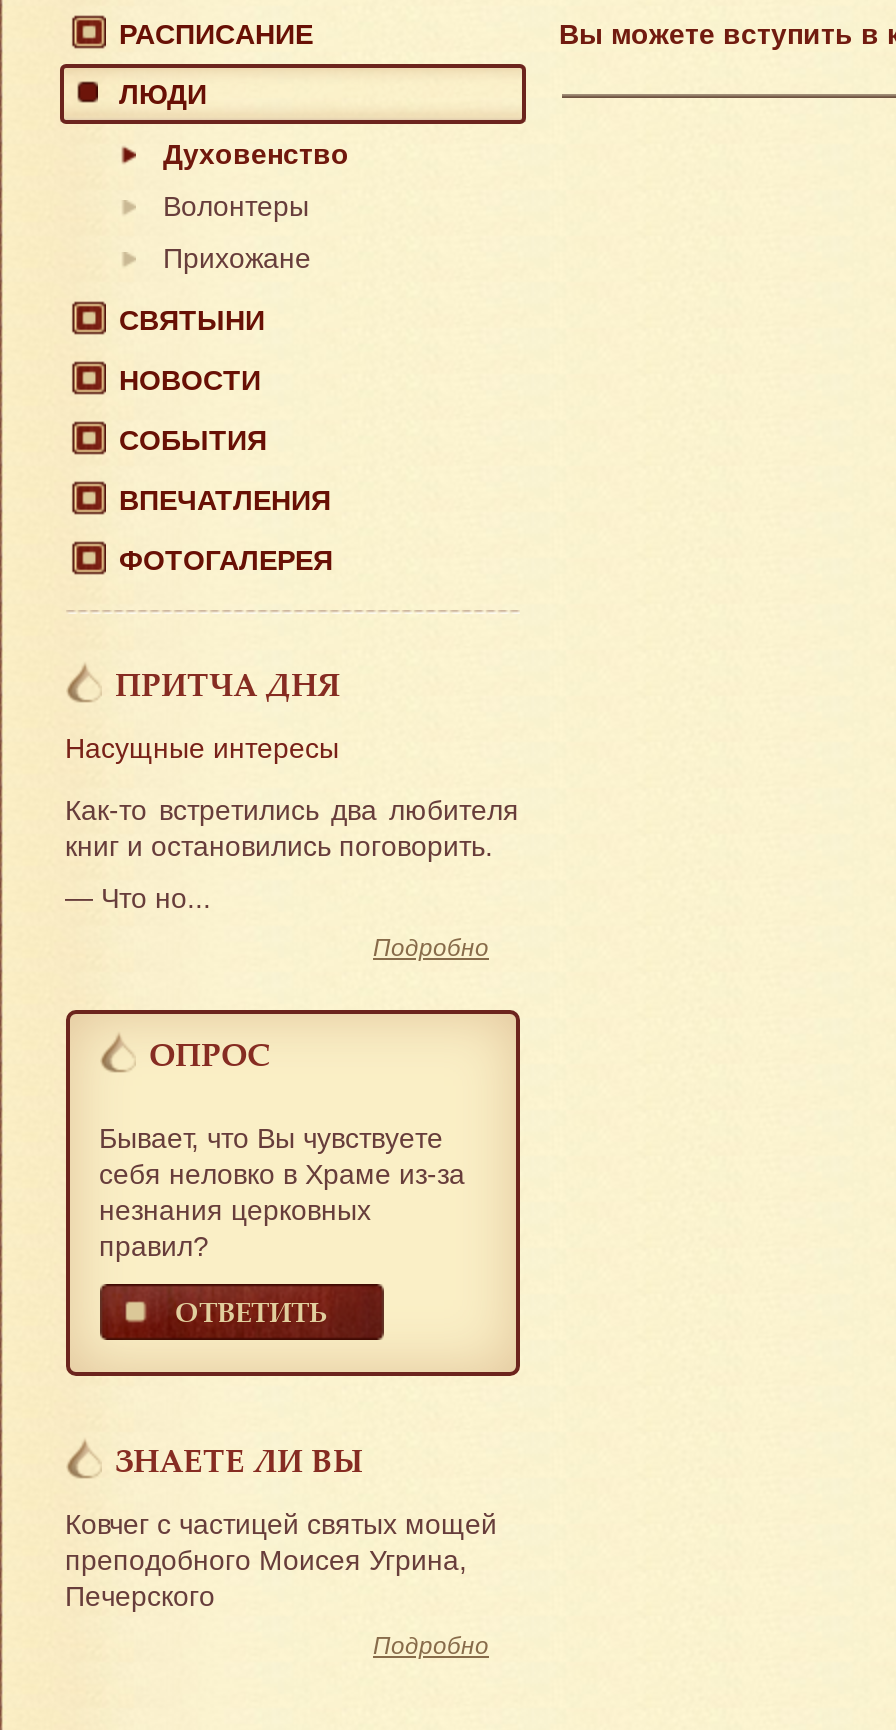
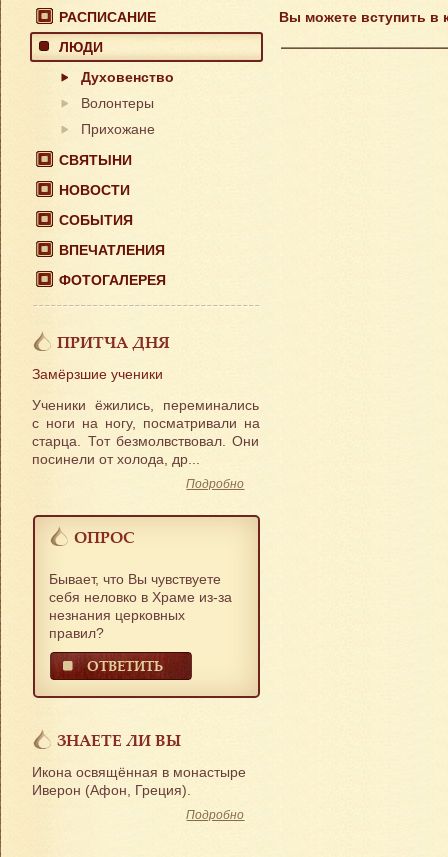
- Насущные интересы
- Как-то встретились два любителя
- книг и остановились поговорить.
- — Что но...
+ Замёрзшие ученики
+ Ученики ёжились, переминались
+ с ноги на ногу, посматривали на
+ старца. Тот безмолвствовал. Они
+ посинели от холода, др...

- Ковчег с частицей святых мощей
- преподобного Моисея Угрина,
- Печерского
+ Икона освящённая в монастыре
+ Иверон (Афон, Греция).
